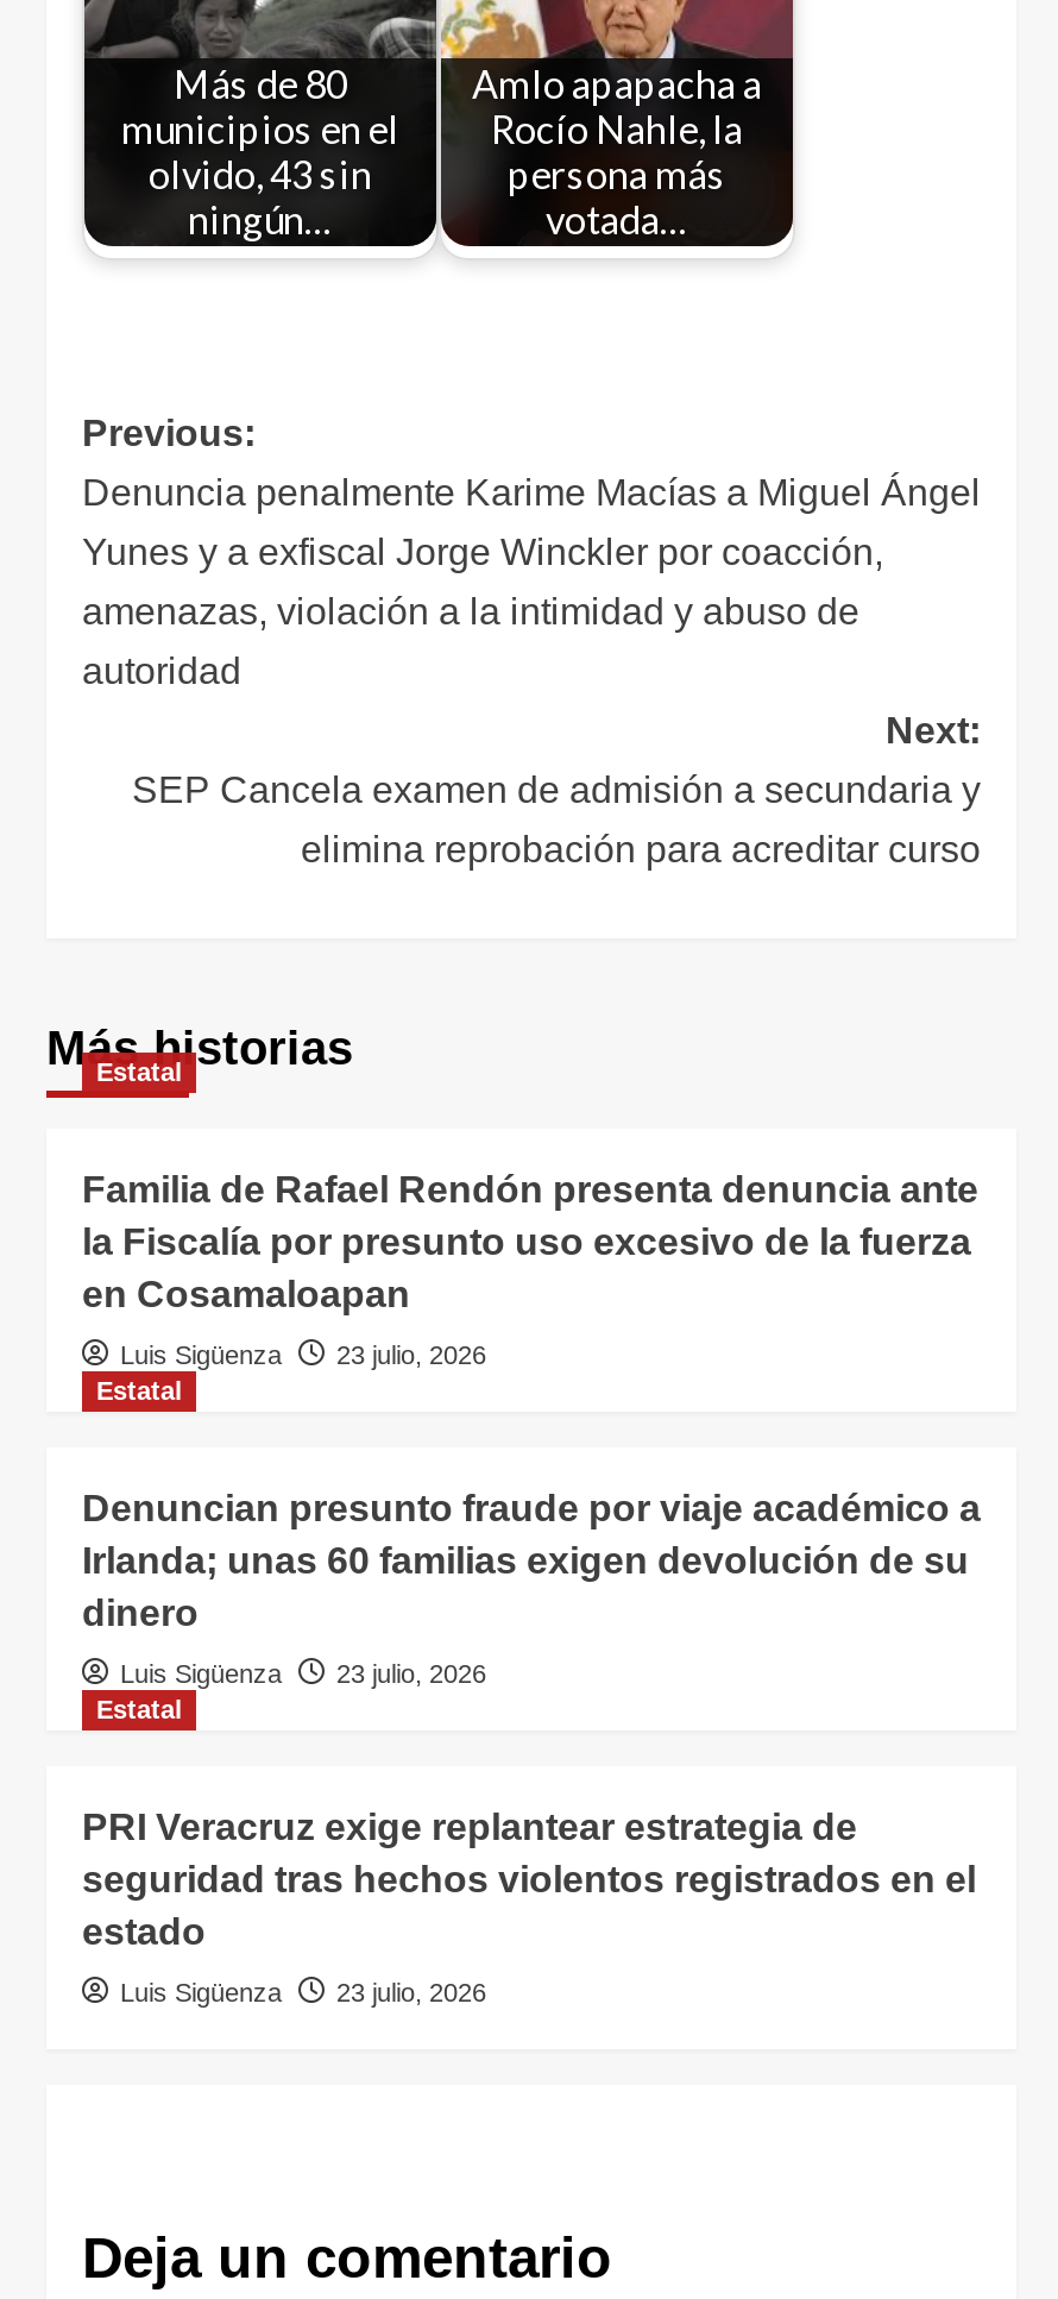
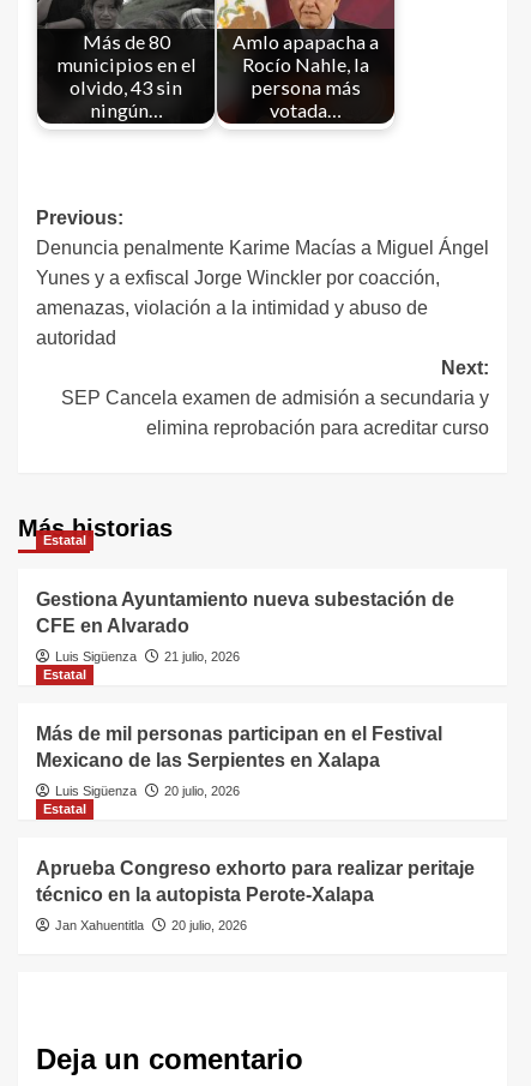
- Familia de Rafael Rendón presenta denuncia ante
- la Fiscalía por presunto uso excesivo de la fuerza
- en Cosamaloapan
+ Gestiona Ayuntamiento nueva subestación de
+ CFE en Alvarado

- Luis Sigüenza 23 julio, 2026
+ Luis Sigüenza 21 julio, 2026

- Denuncian presunto fraude por viaje académico a
- Irlanda; unas 60 familias exigen devolución de su
- dinero
+ Más de mil personas participan en el Festival
+ Mexicano de las Serpientes en Xalapa

- Luis Sigüenza 23 julio, 2026
+ Luis Sigüenza 20 julio, 2026

- PRI Veracruz exige replantear estrategia de
- seguridad tras hechos violentos registrados en el
- estado
+ Aprueba Congreso exhorto para realizar peritaje
+ técnico en la autopista Perote-Xalapa

- Luis Sigüenza
- 23 julio, 2026
+ Jan Xahuentitla
+ 20 julio, 2026
